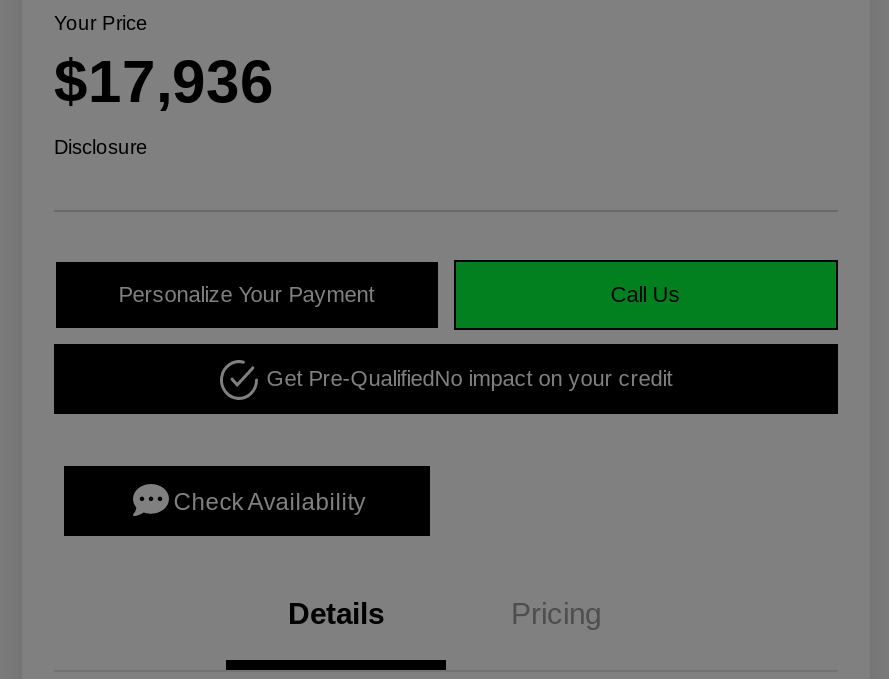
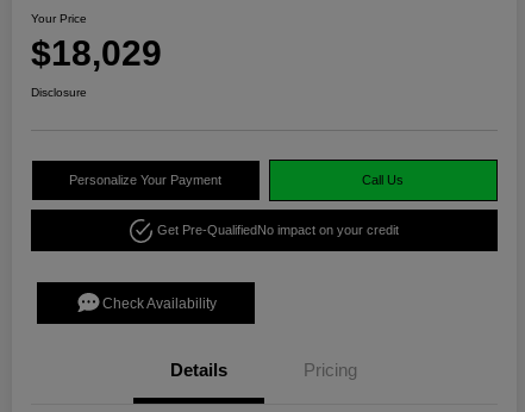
- $17,936
+ $18,029
